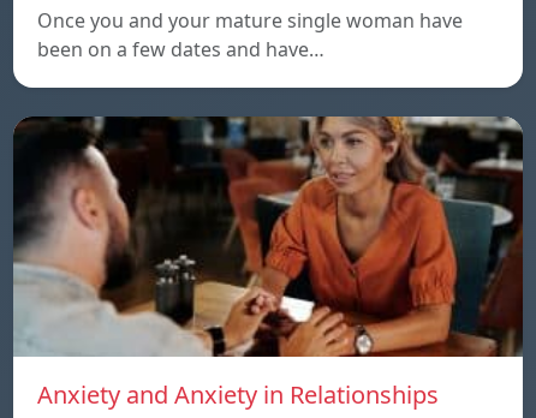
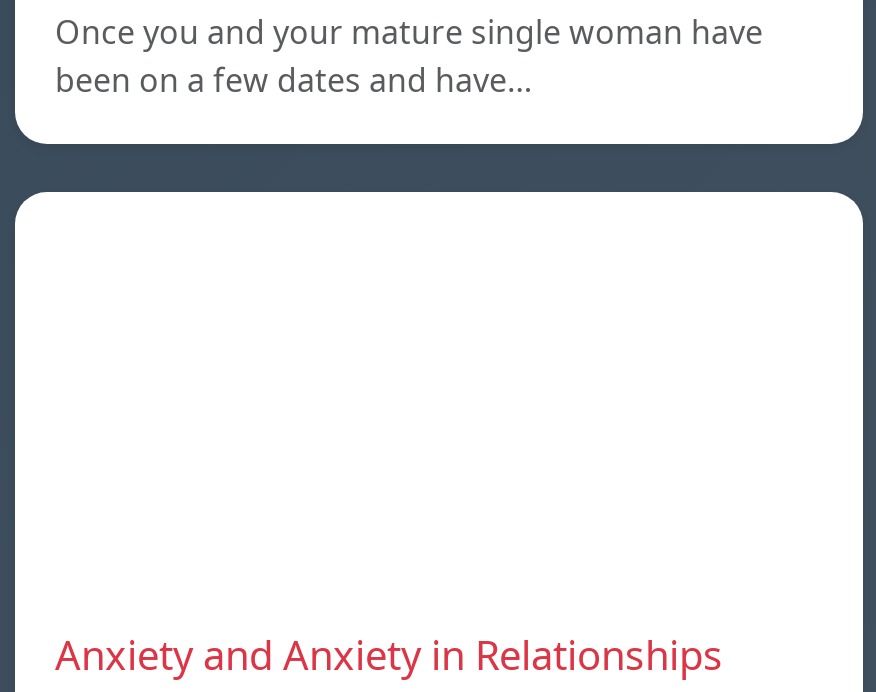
- [image]
